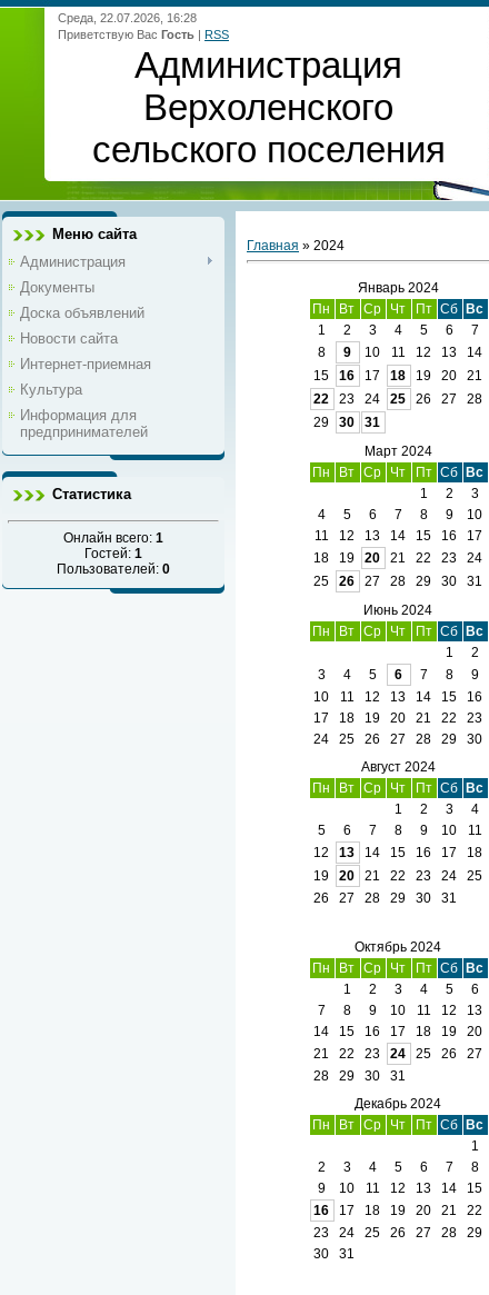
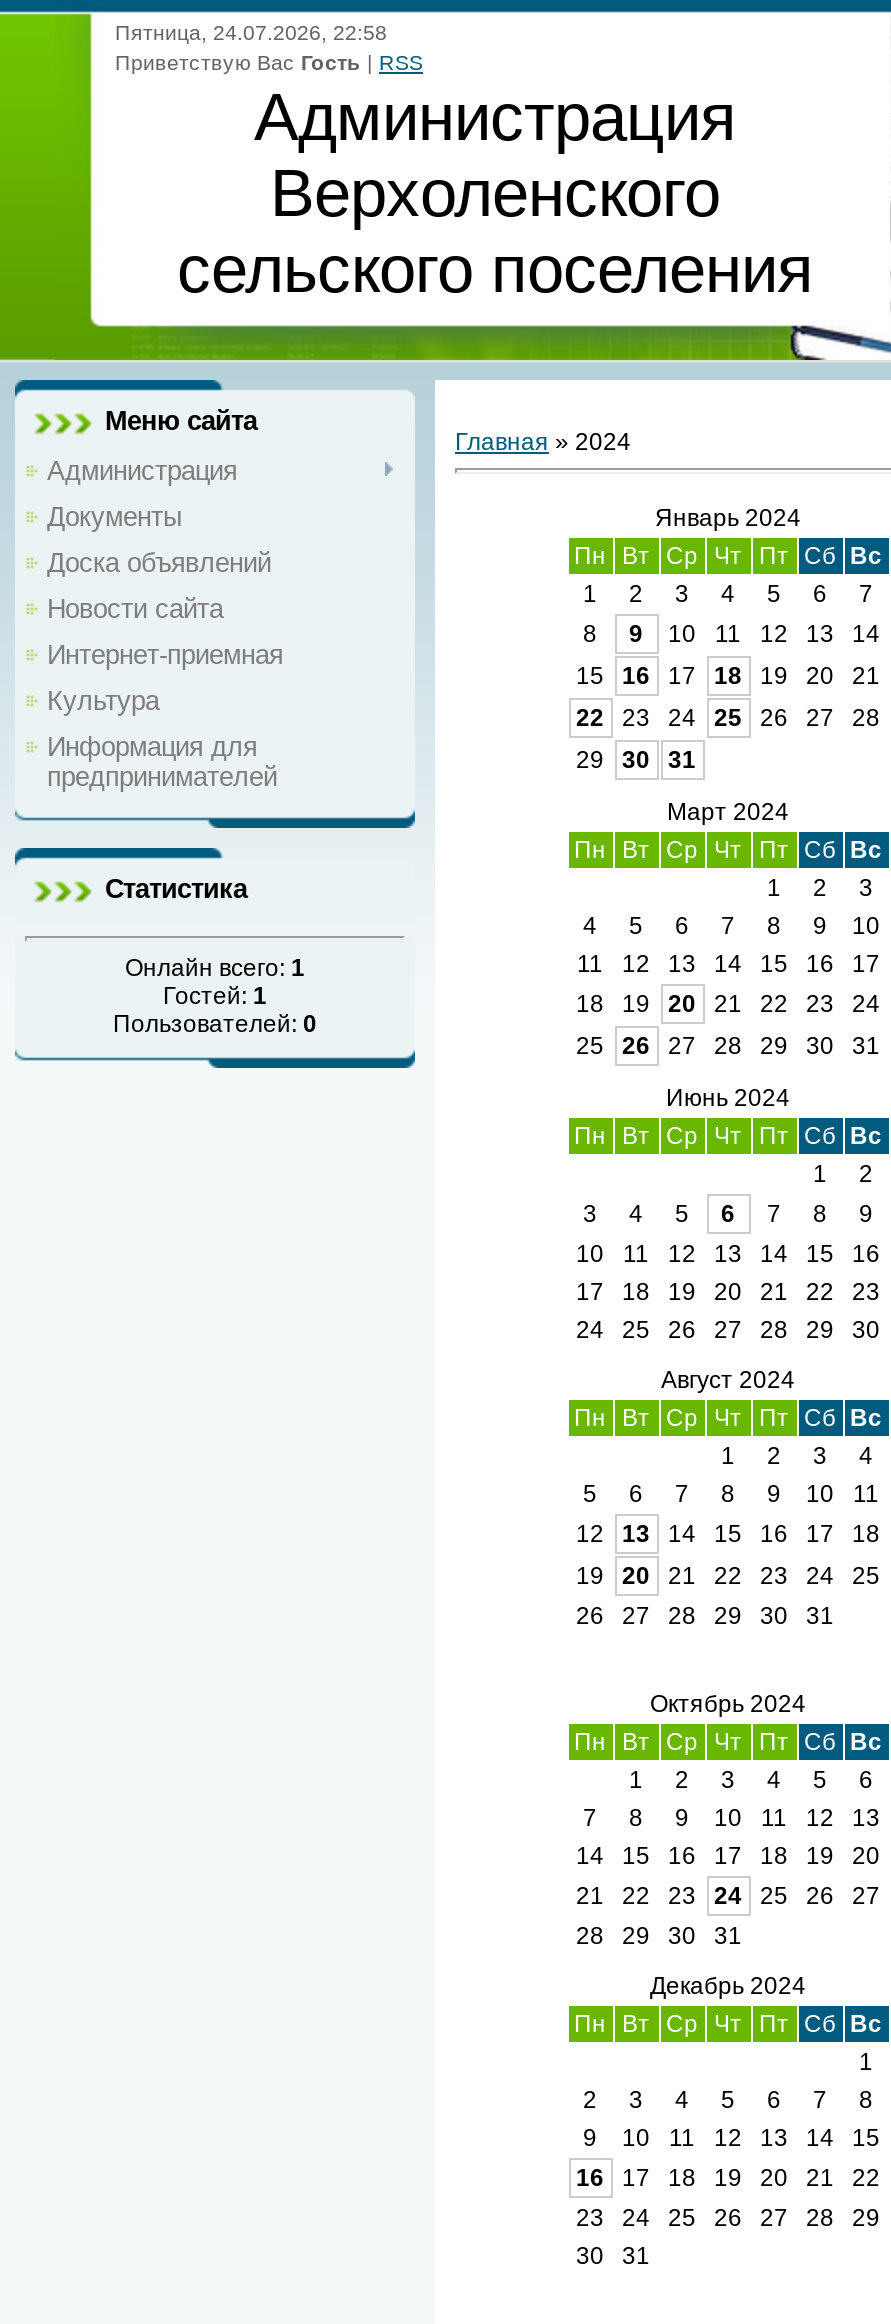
- Среда, 22.07.2026, 16:28
+ Пятница, 24.07.2026, 22:58
